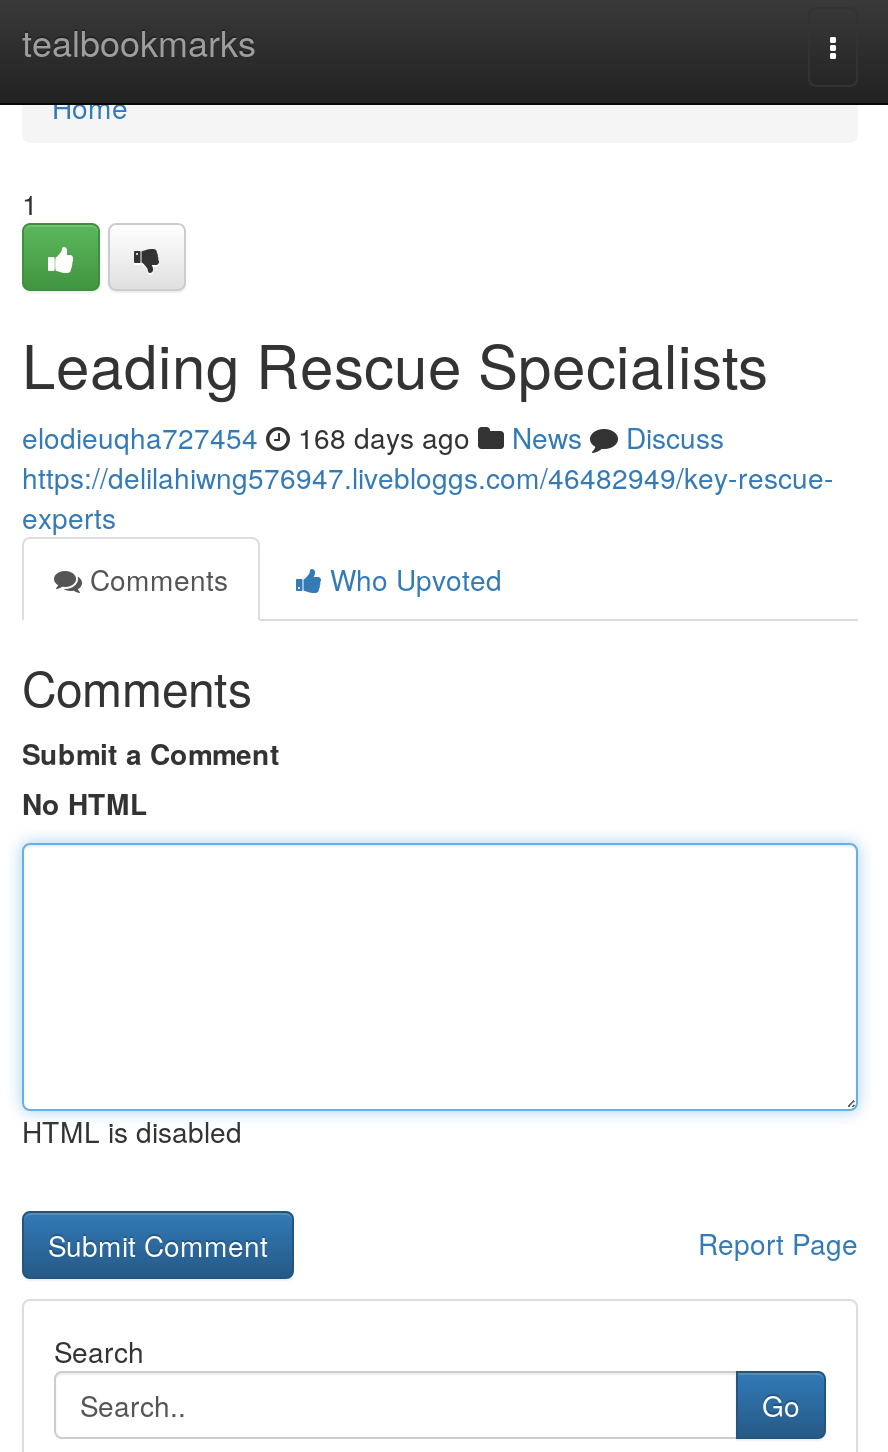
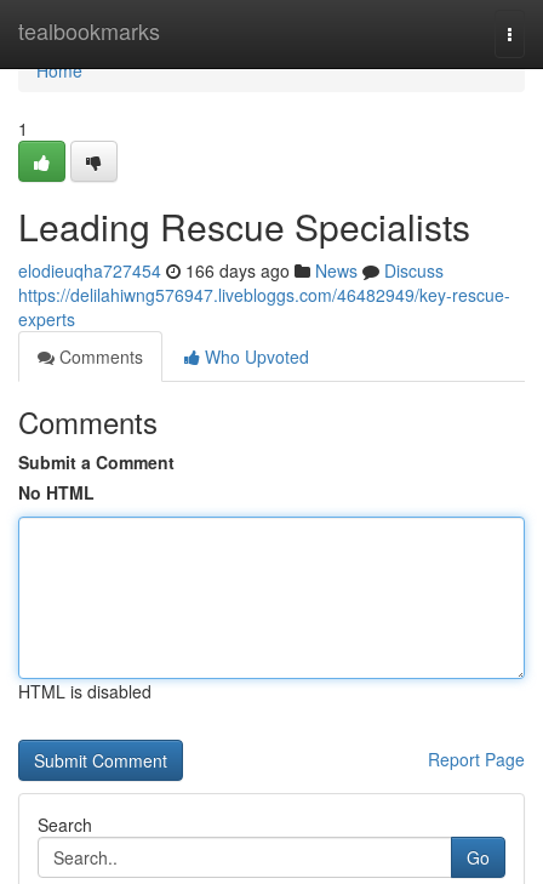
- elodieuqha727454 168 days ago News Discuss
+ elodieuqha727454 166 days ago News Discuss
